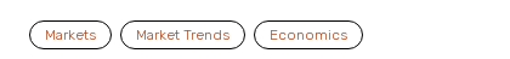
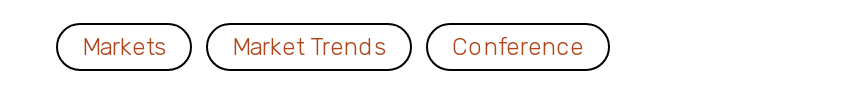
- Economics
+ Conference
